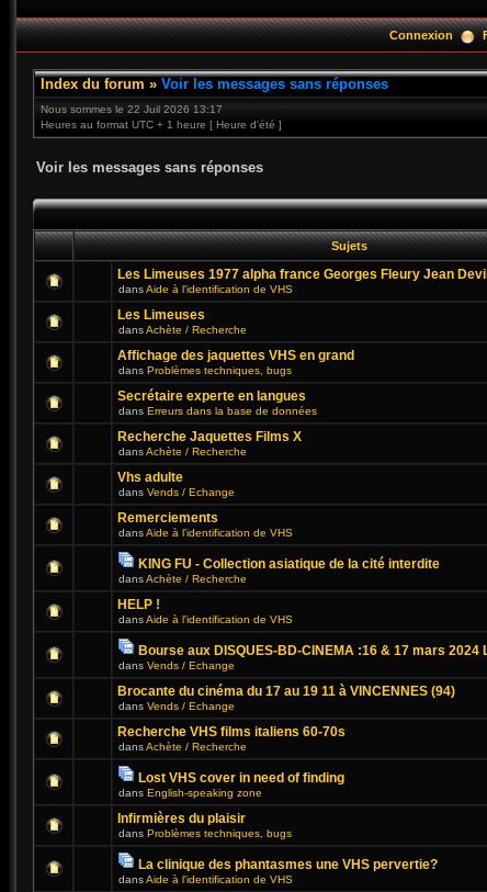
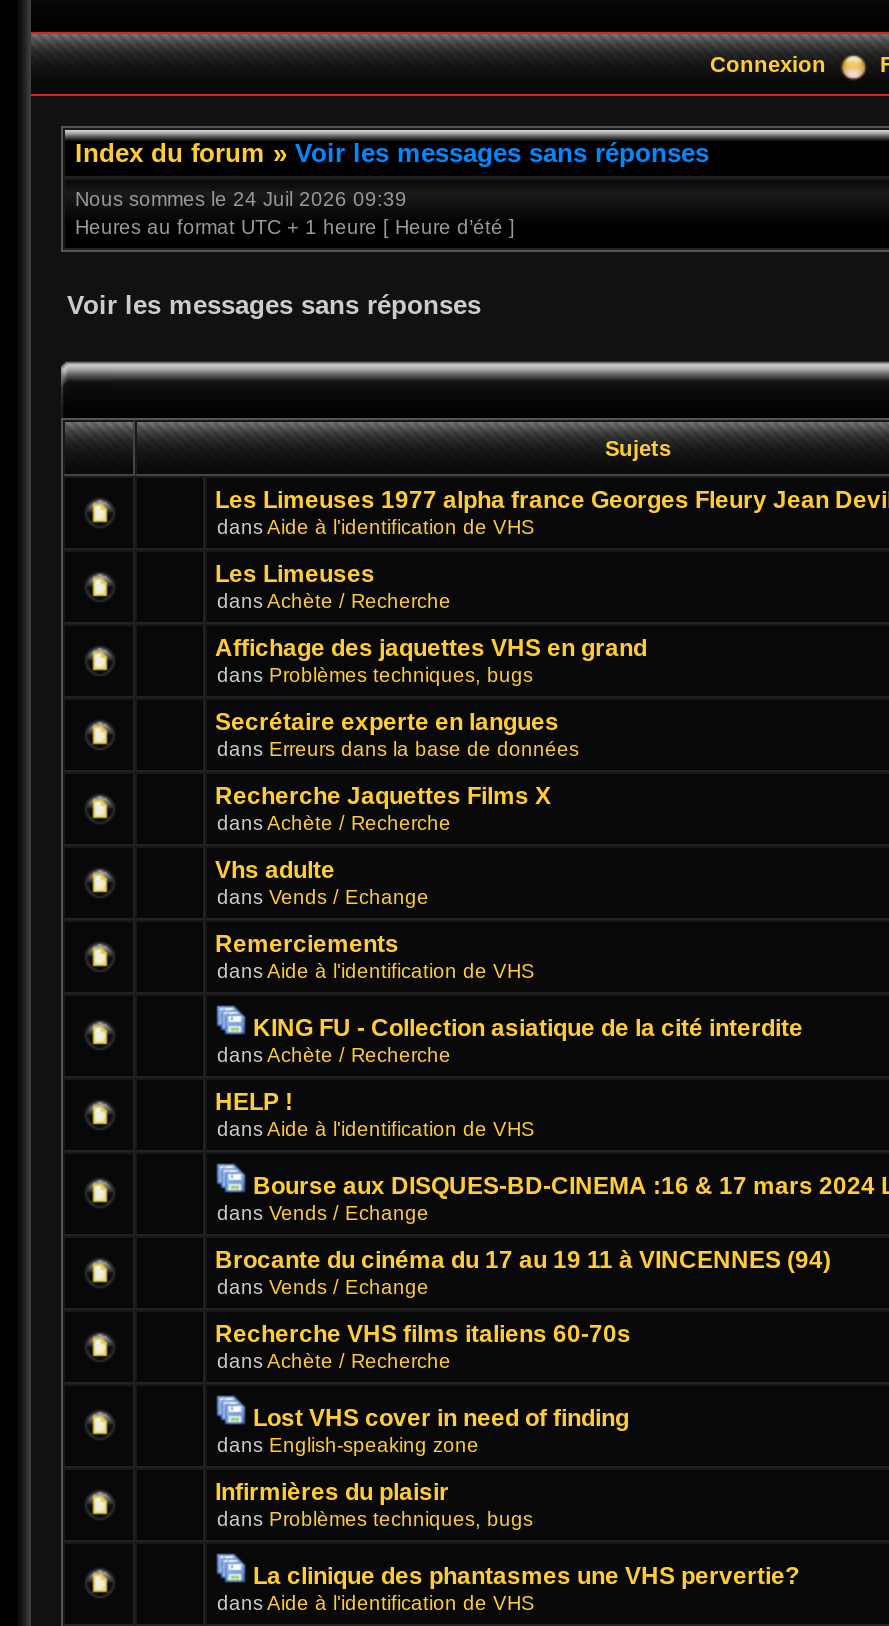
- Nous sommes le 22 Juil 2026 13:17
+ Nous sommes le 24 Juil 2026 09:39
